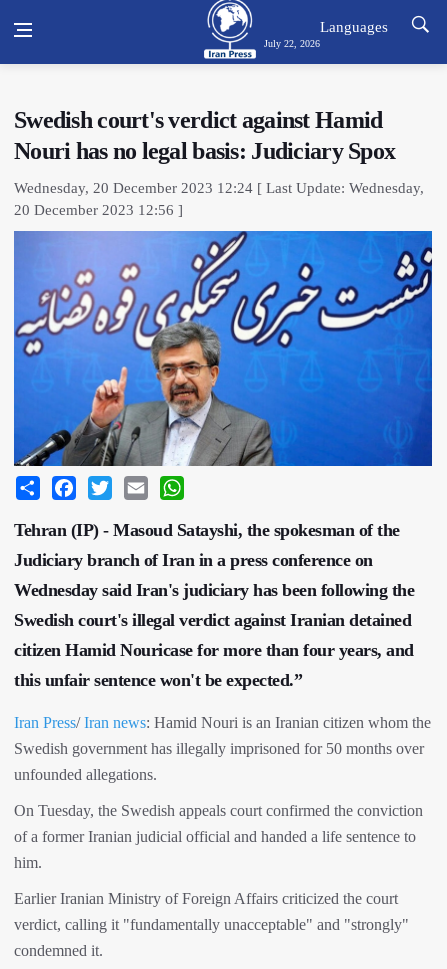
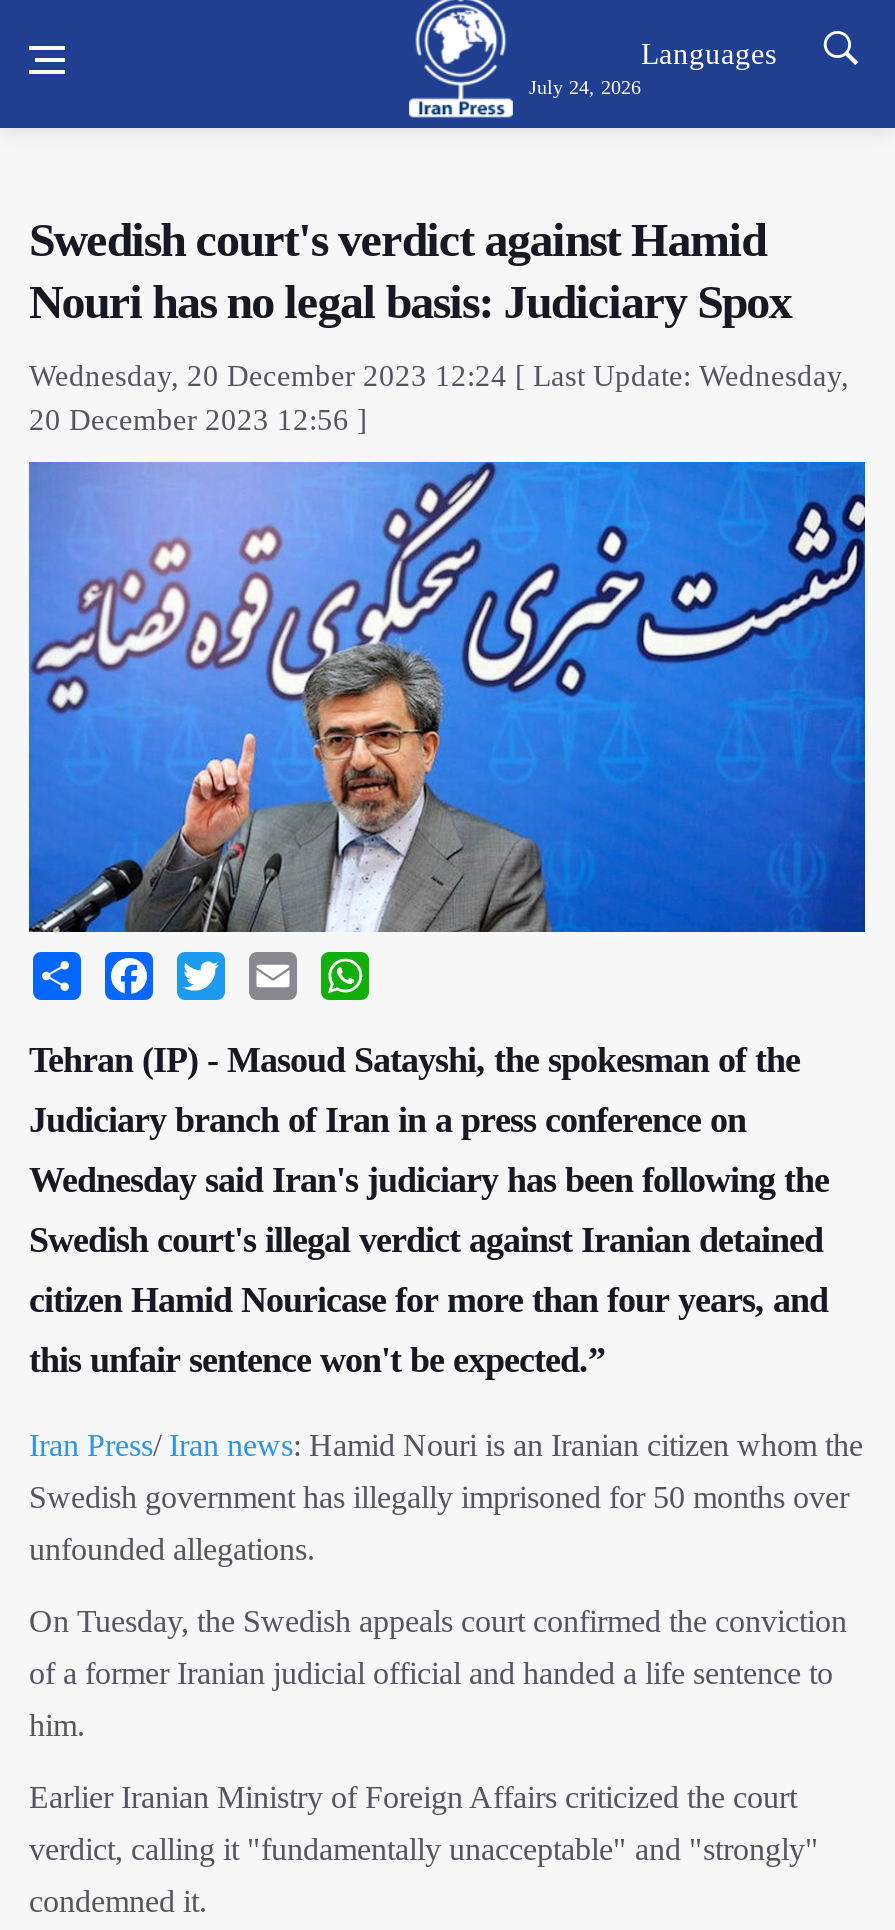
- July 22, 2026
+ July 24, 2026
